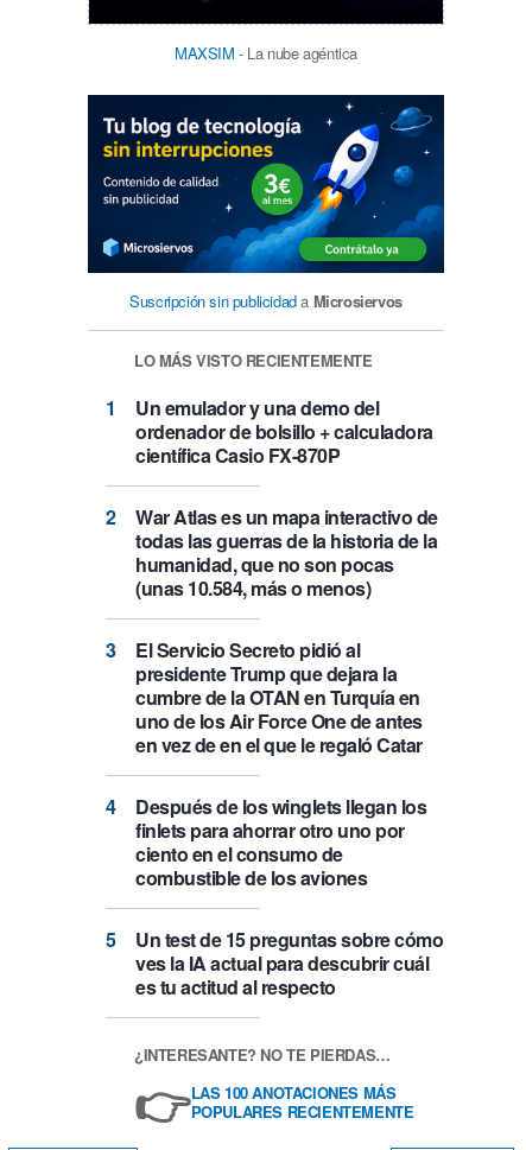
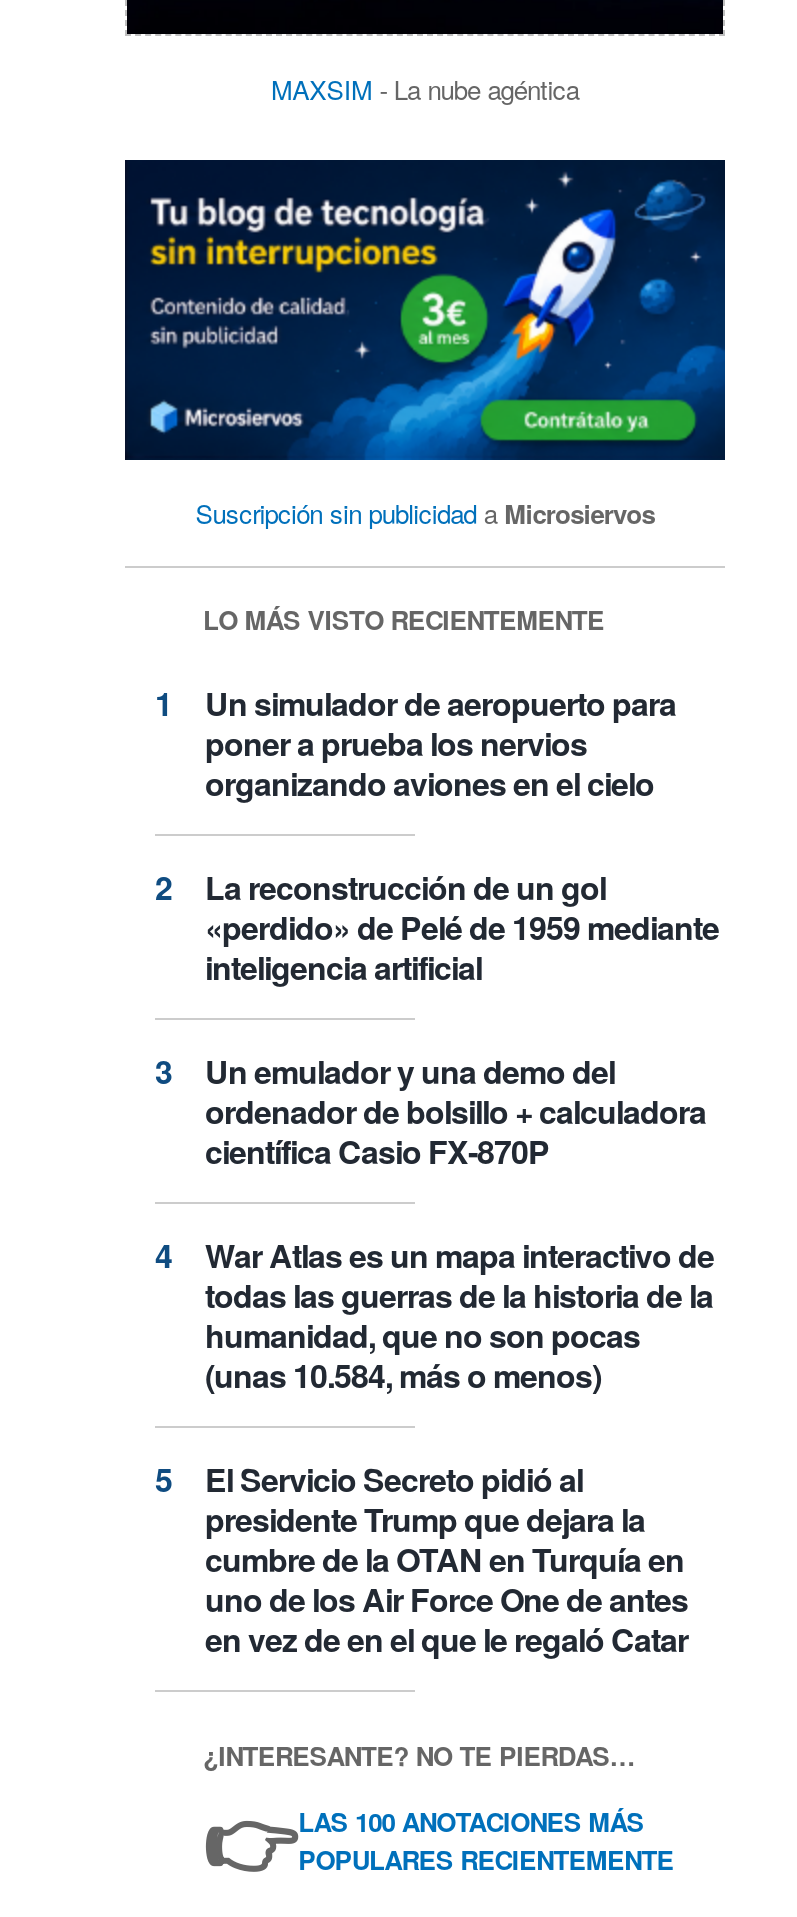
+ Un simulador de aeropuerto para
+ poner a prueba los nervios
+ organizando aviones en el cielo
+ La reconstrucción de un gol
+ «perdido» de Pelé de 1959 mediante
+ inteligencia artificial

moved down: Un emulador y una demo del | ordenador de bolsillo + calculadora | científica Casio FX-870P | ... | uno de los Air Force One de antes | en vez de en el que le regaló Catar

- Después de los winglets llegan los
- finlets para ahorrar otro uno por
- ciento en el consumo de
- combustible de los aviones
- Un test de 15 preguntas sobre cómo
- ves la IA actual para descubrir cuál
- es tu actitud al respecto
